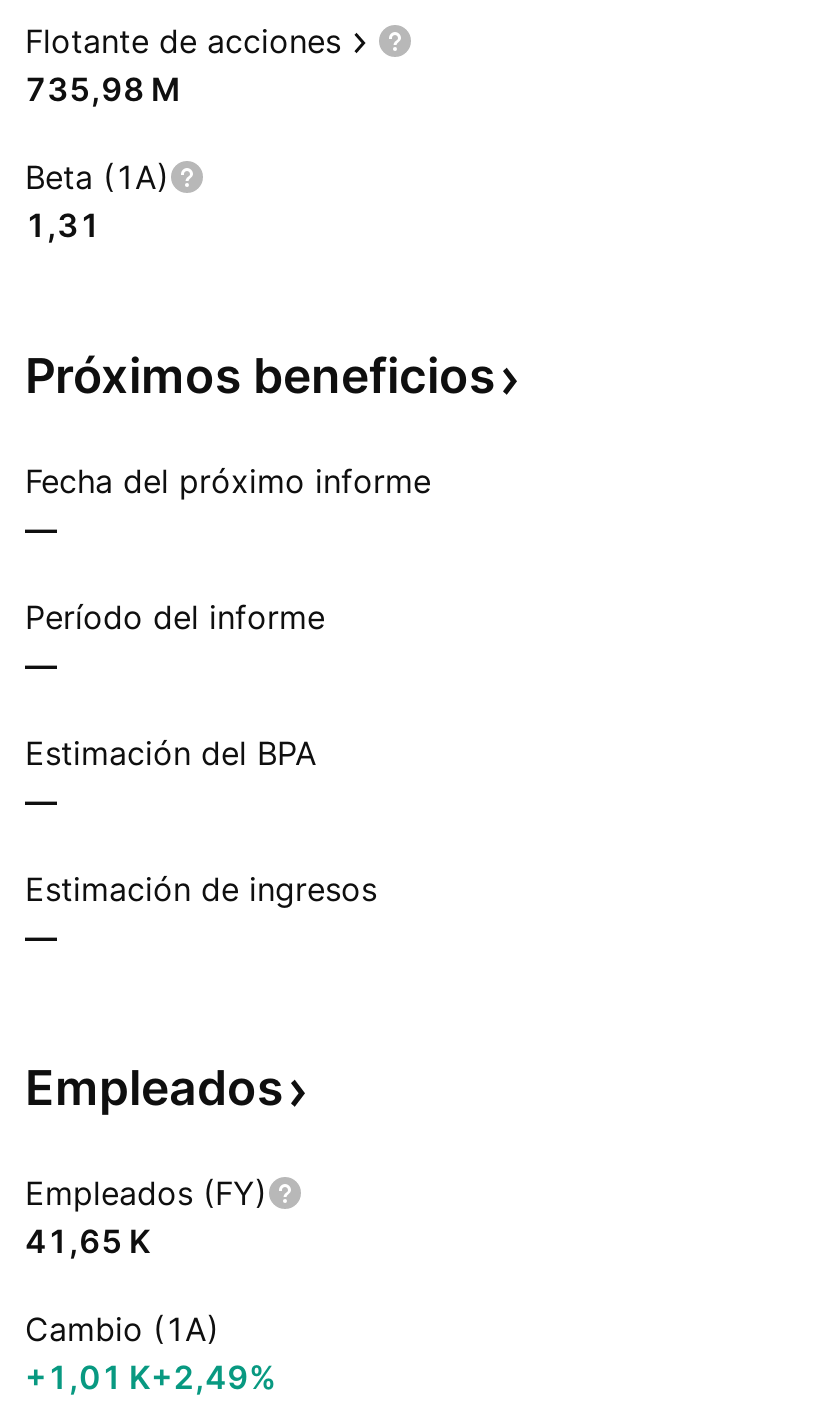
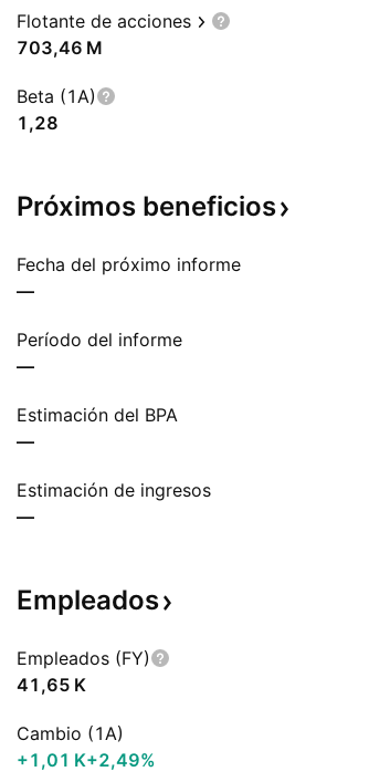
- 735,98 M
+ 703,46 M

- 1,31
+ 1,28
